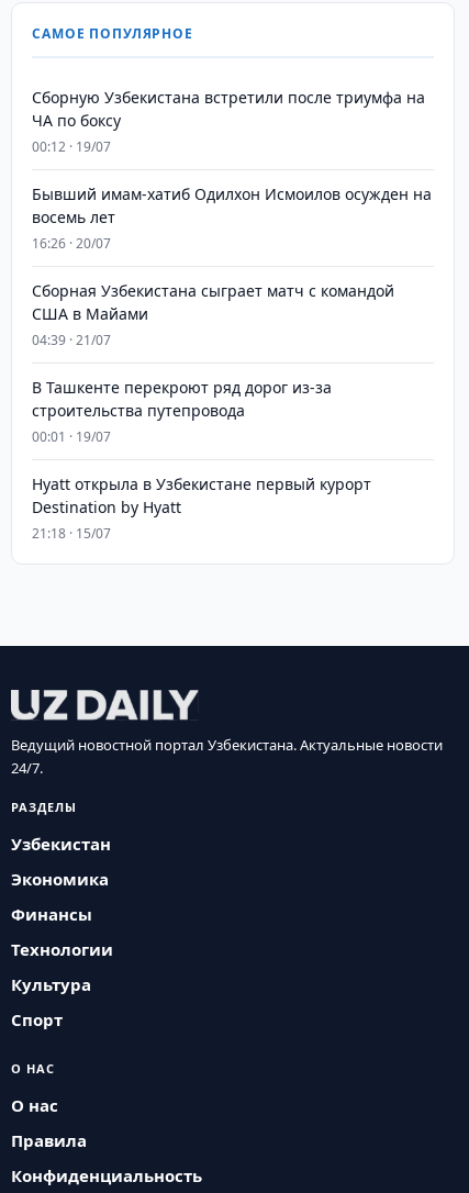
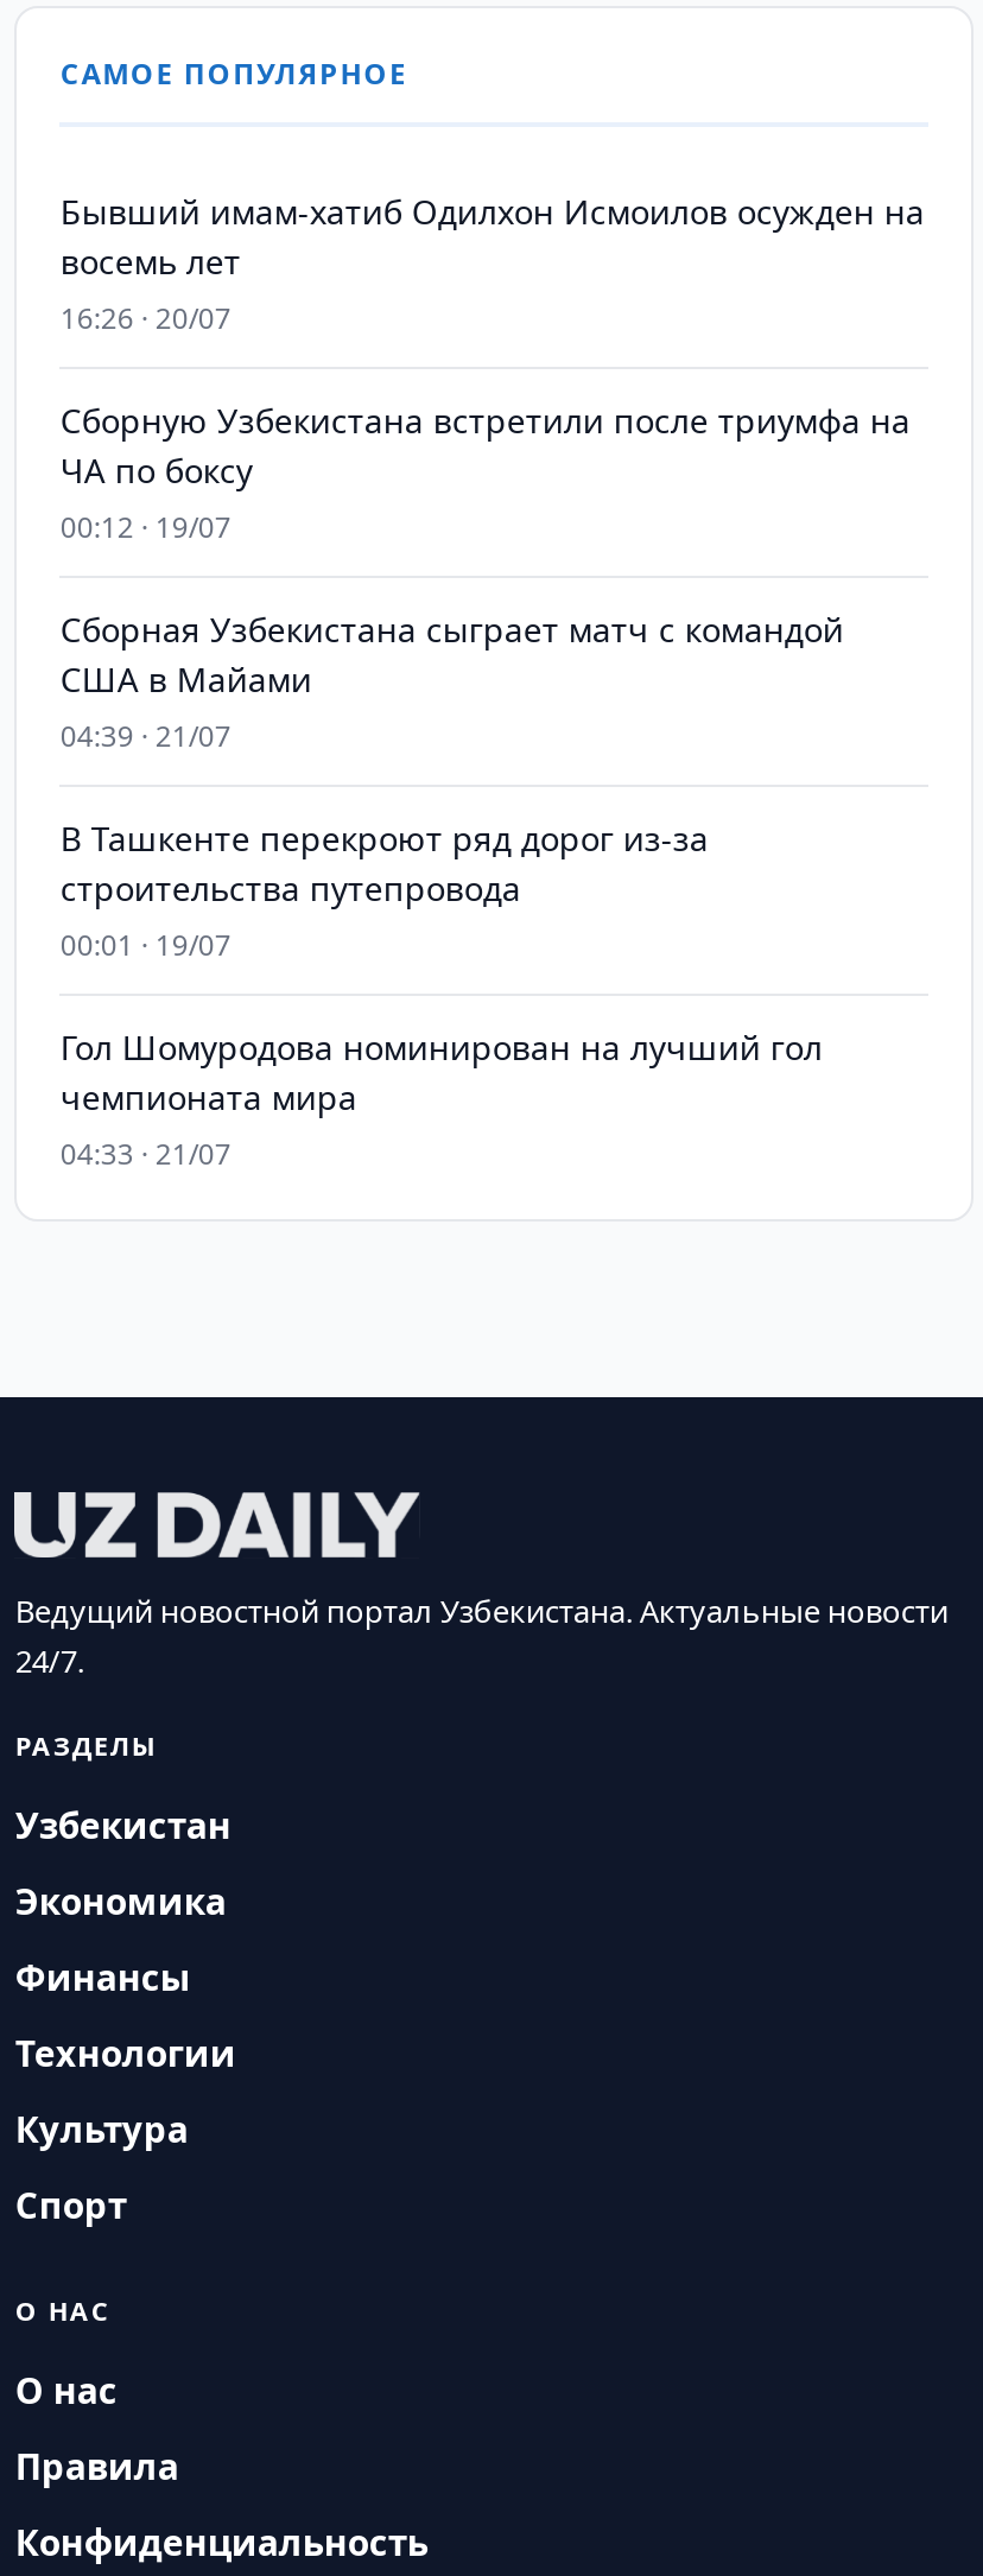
moved down: Сборную Узбекистана встретили после триумфа на | ЧА по боксу | 00:12 · 19/07

moved up: Бывший имам-хатиб Одилхон Исмоилов осужден на | восемь лет | 16:26 · 20/07

- Hyatt открыла в Узбекистане первый курорт
- Destination by Hyatt
- 21:18 · 15/07
+ Гол Шомуродова номинирован на лучший гол
+ чемпионата мира
+ 04:33 · 21/07
